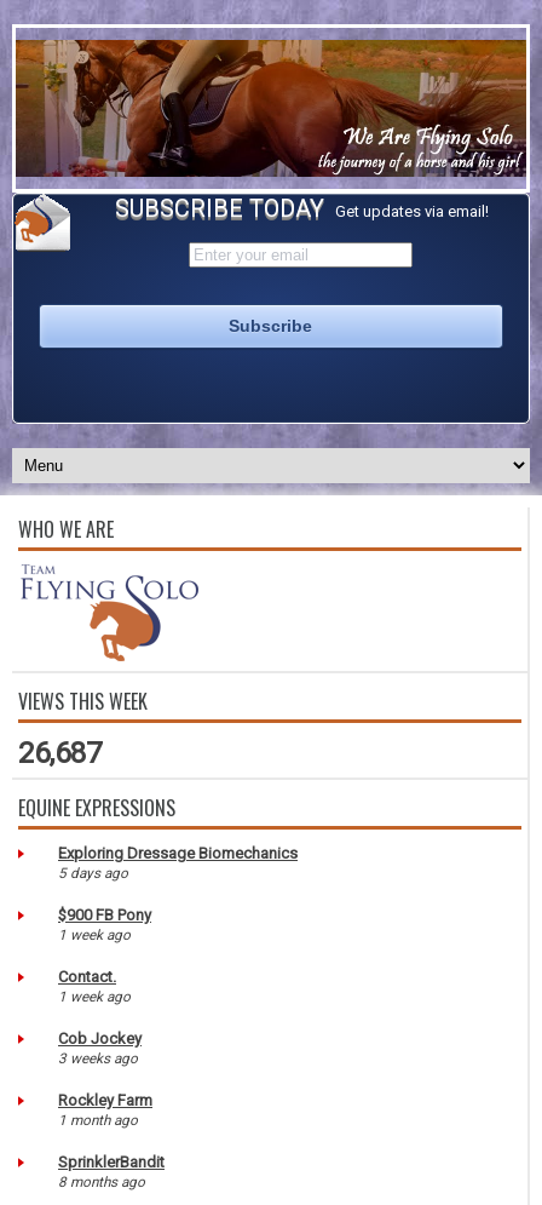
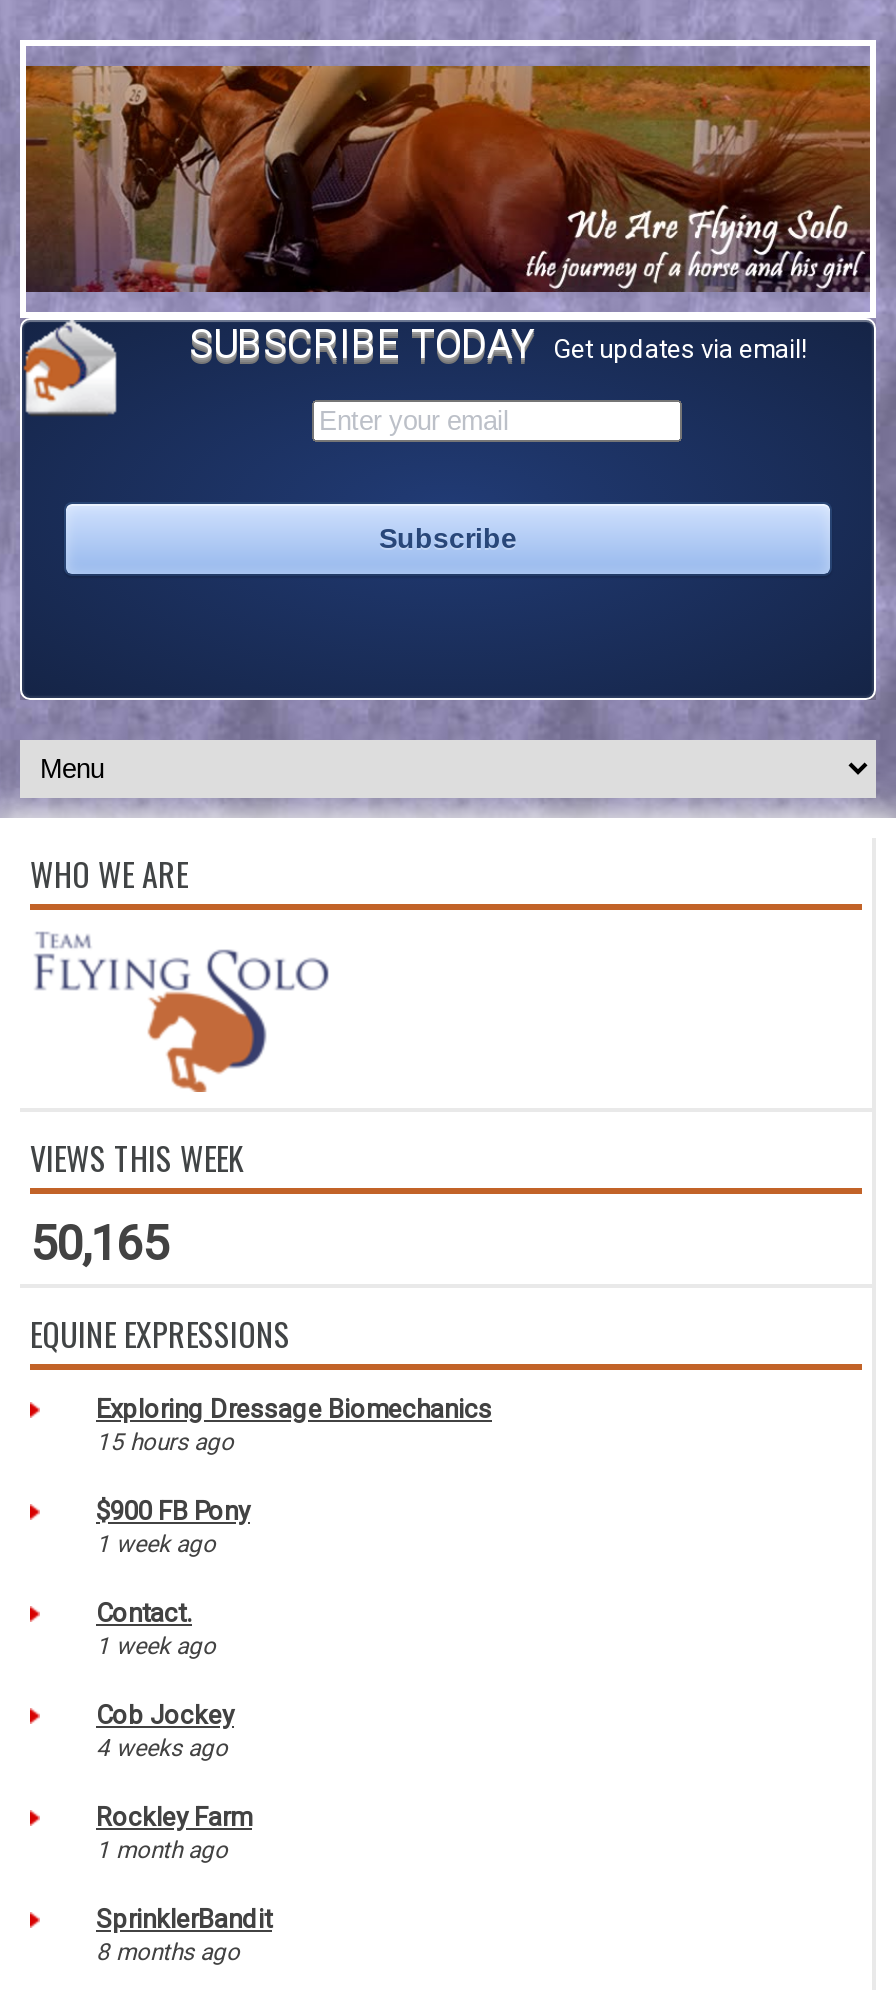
- 26,687
+ 50,165

- 5 days ago
+ 15 hours ago

- 3 weeks ago
+ 4 weeks ago
